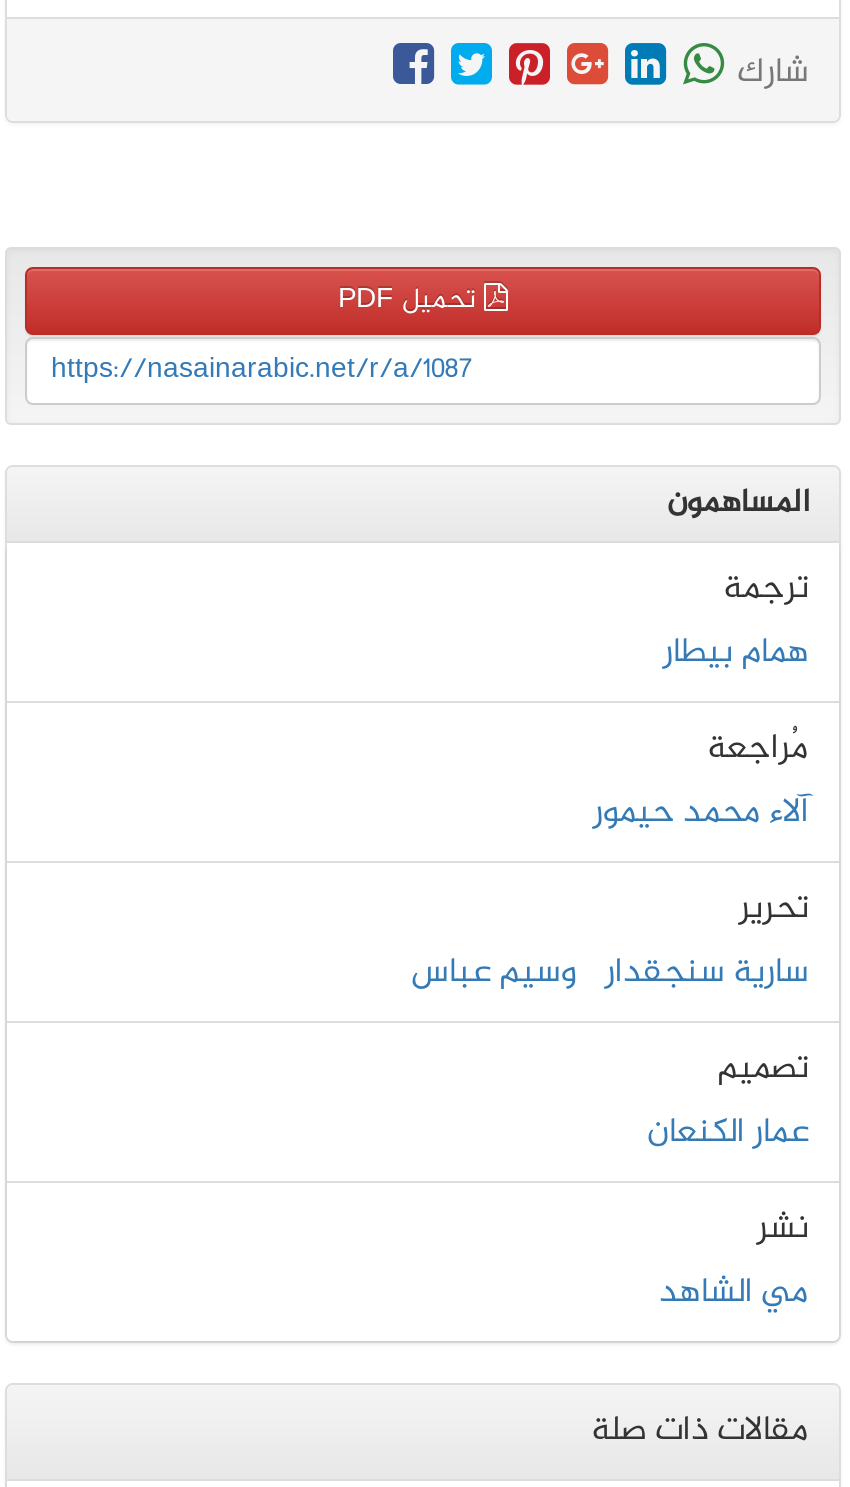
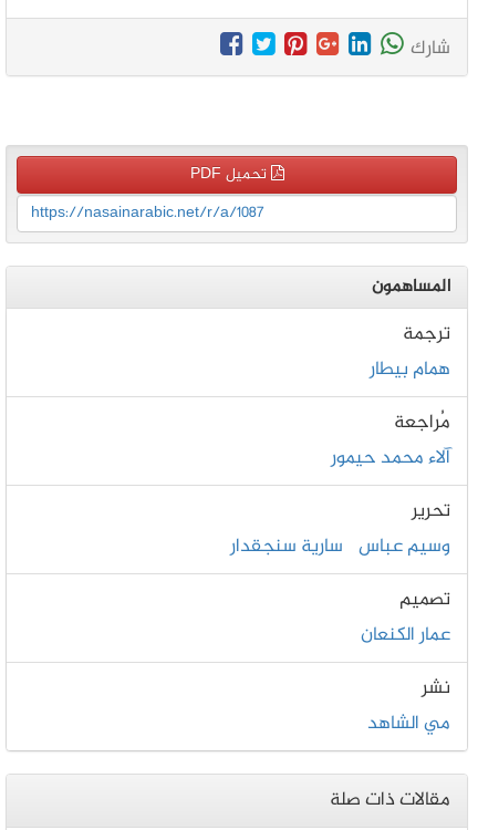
- سارية سنجقدار وسيم عباس
+ وسيم عباس سارية سنجقدار
